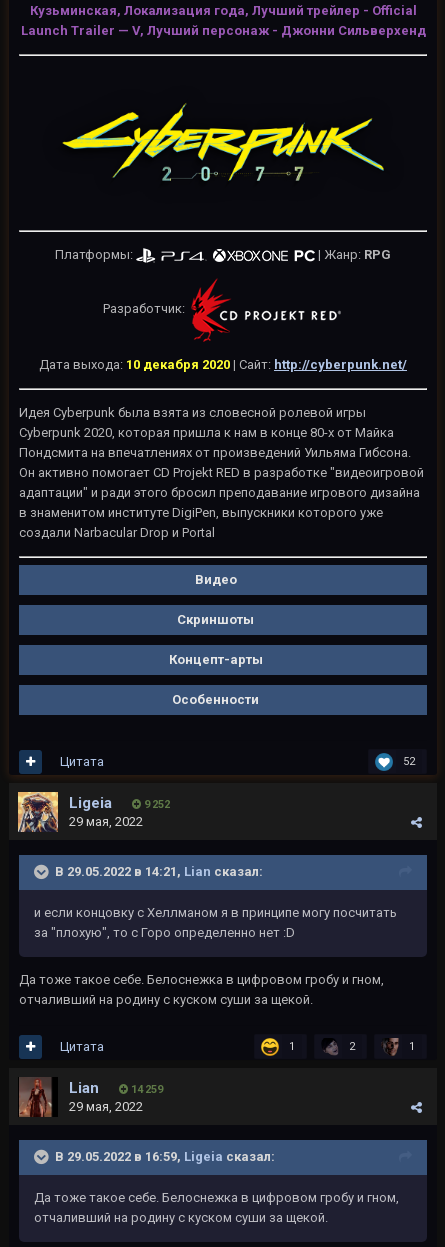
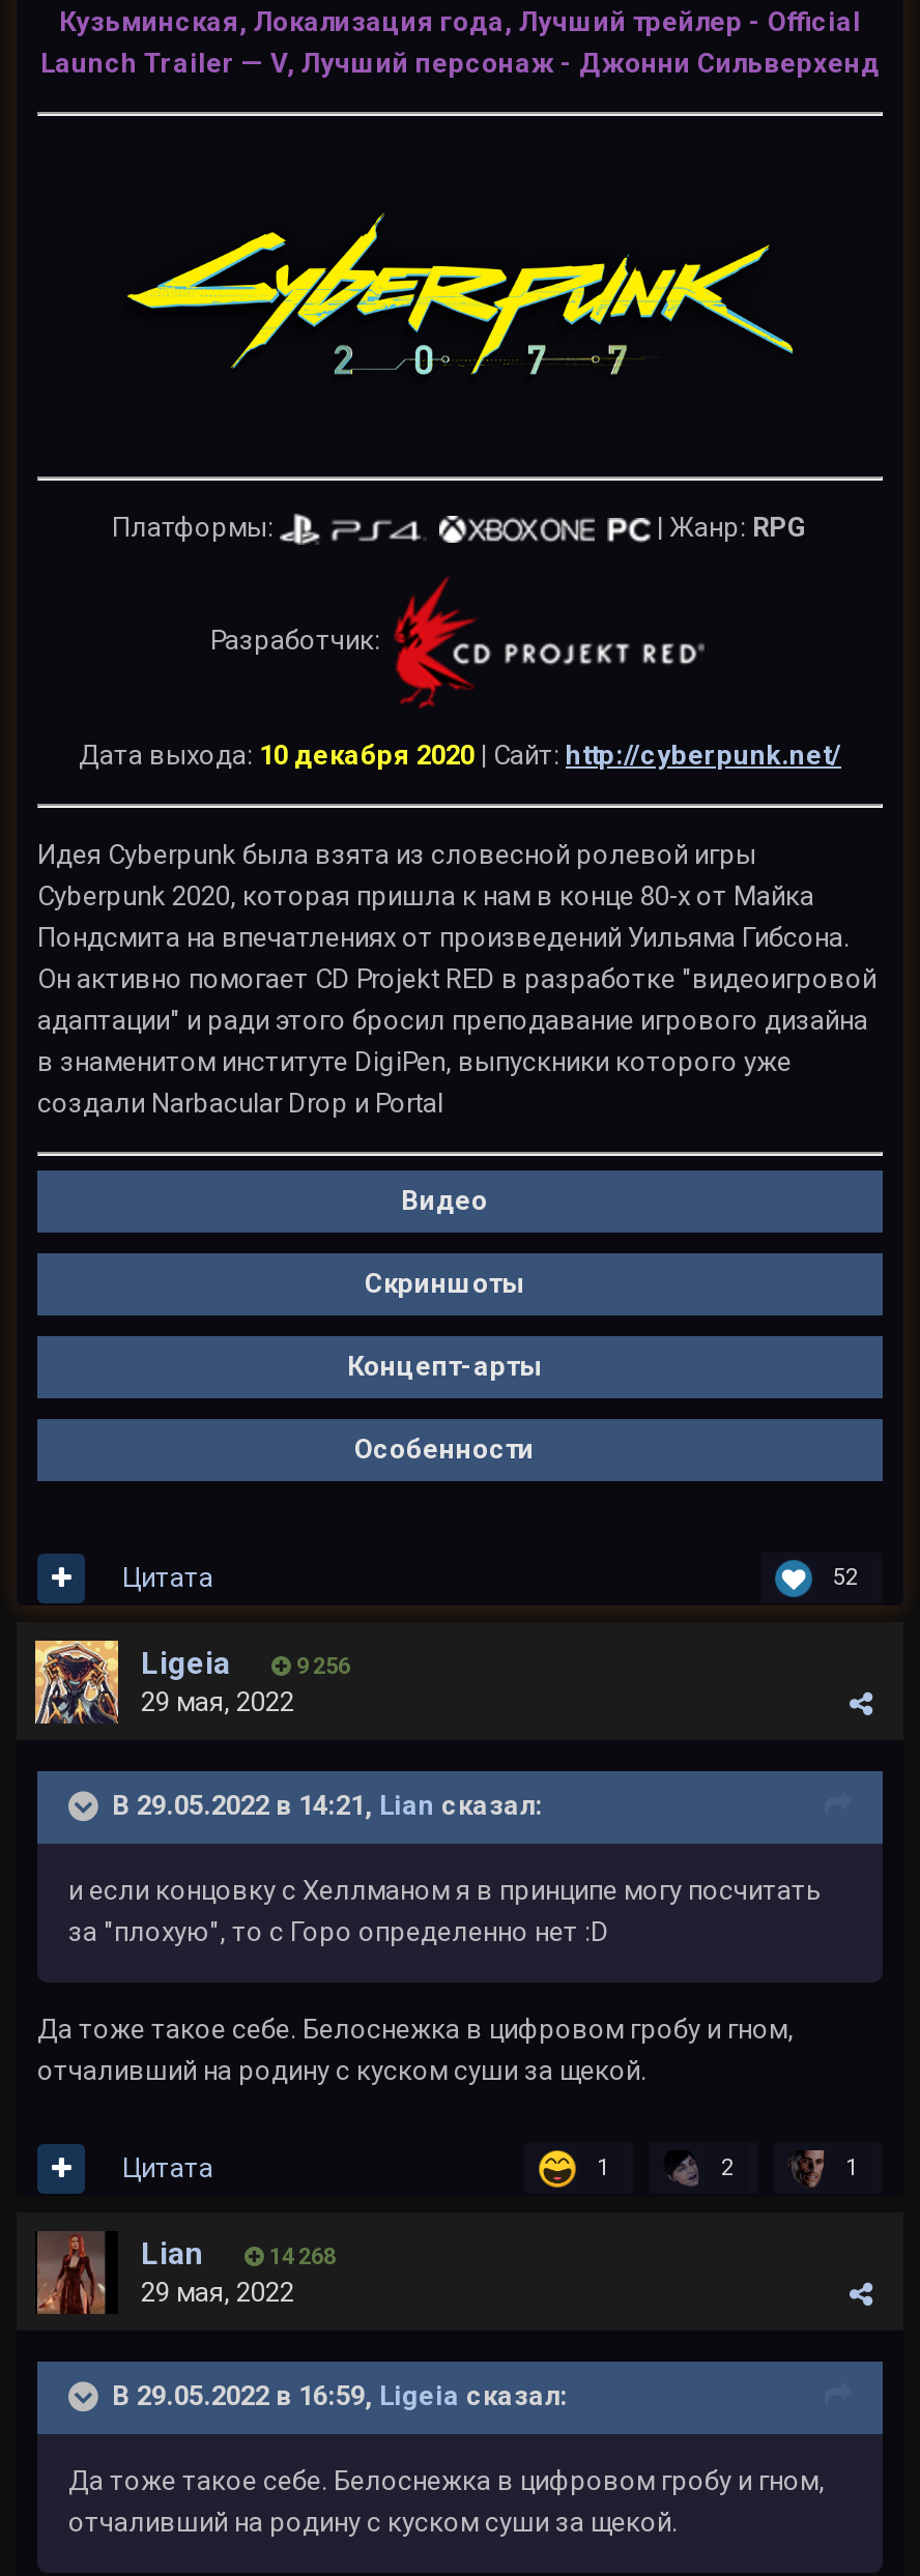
- 9 252
+ 9 256

- 14 259
+ 14 268
